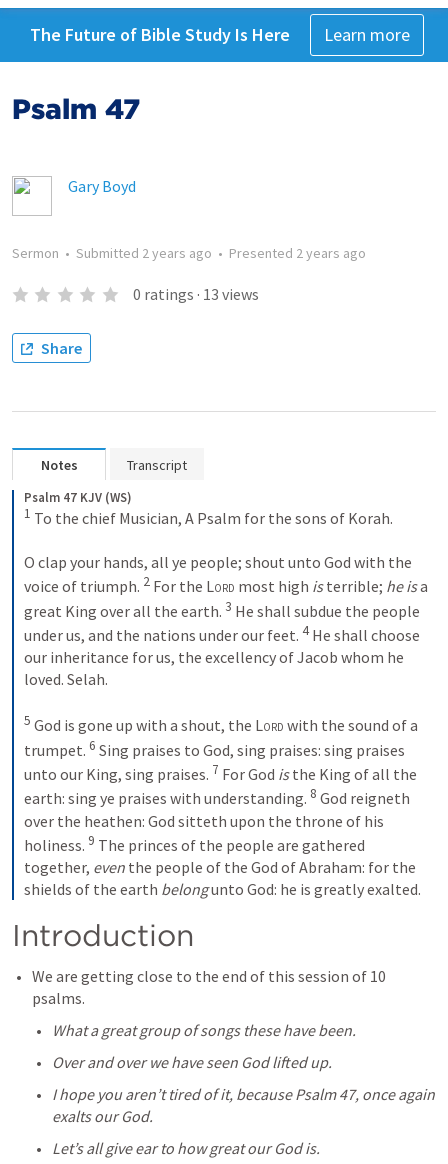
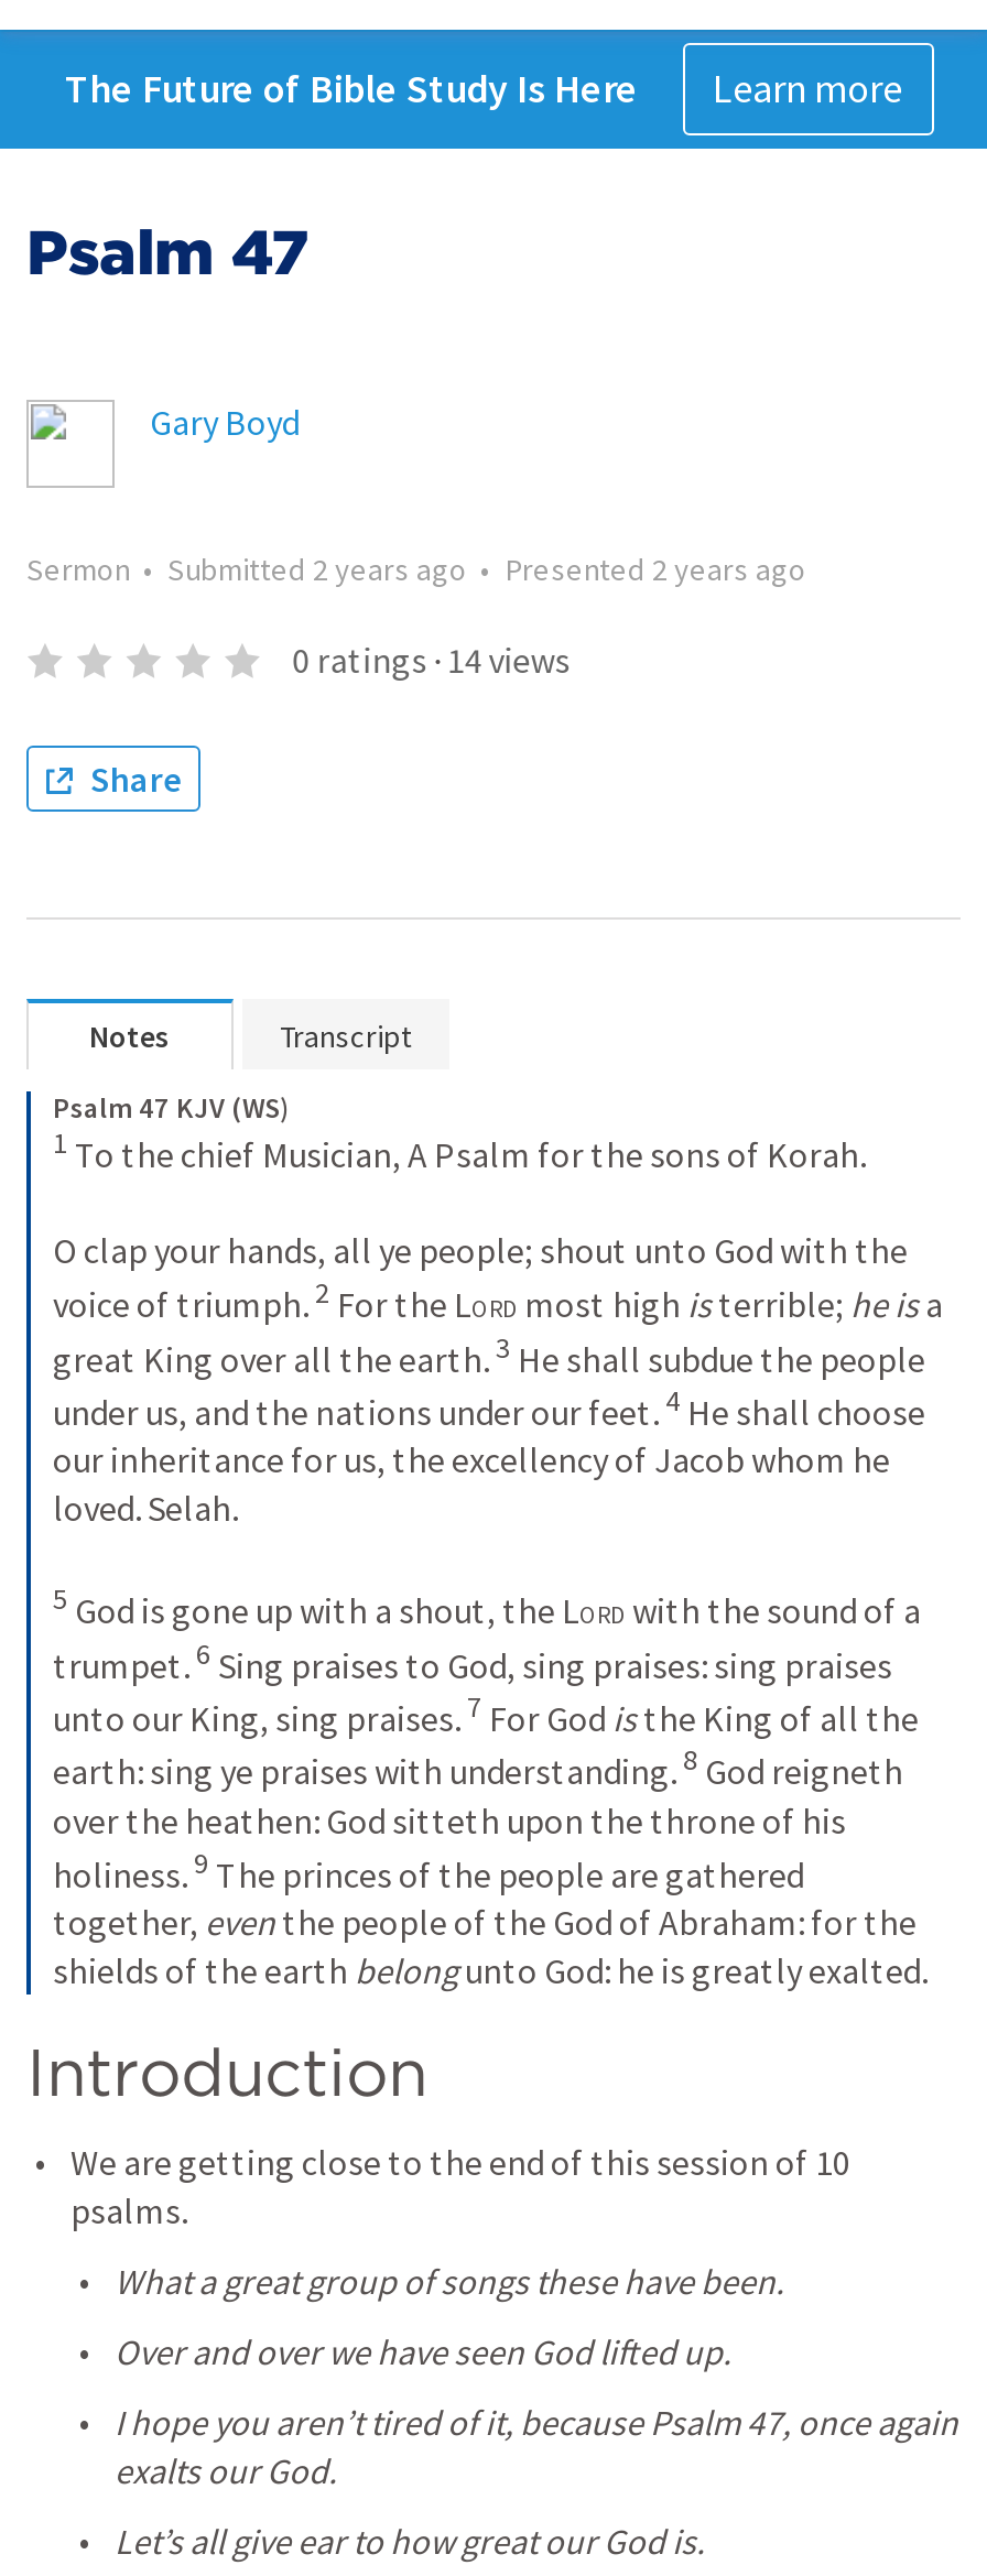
- 0 ratings · 13 views
+ 0 ratings · 14 views
